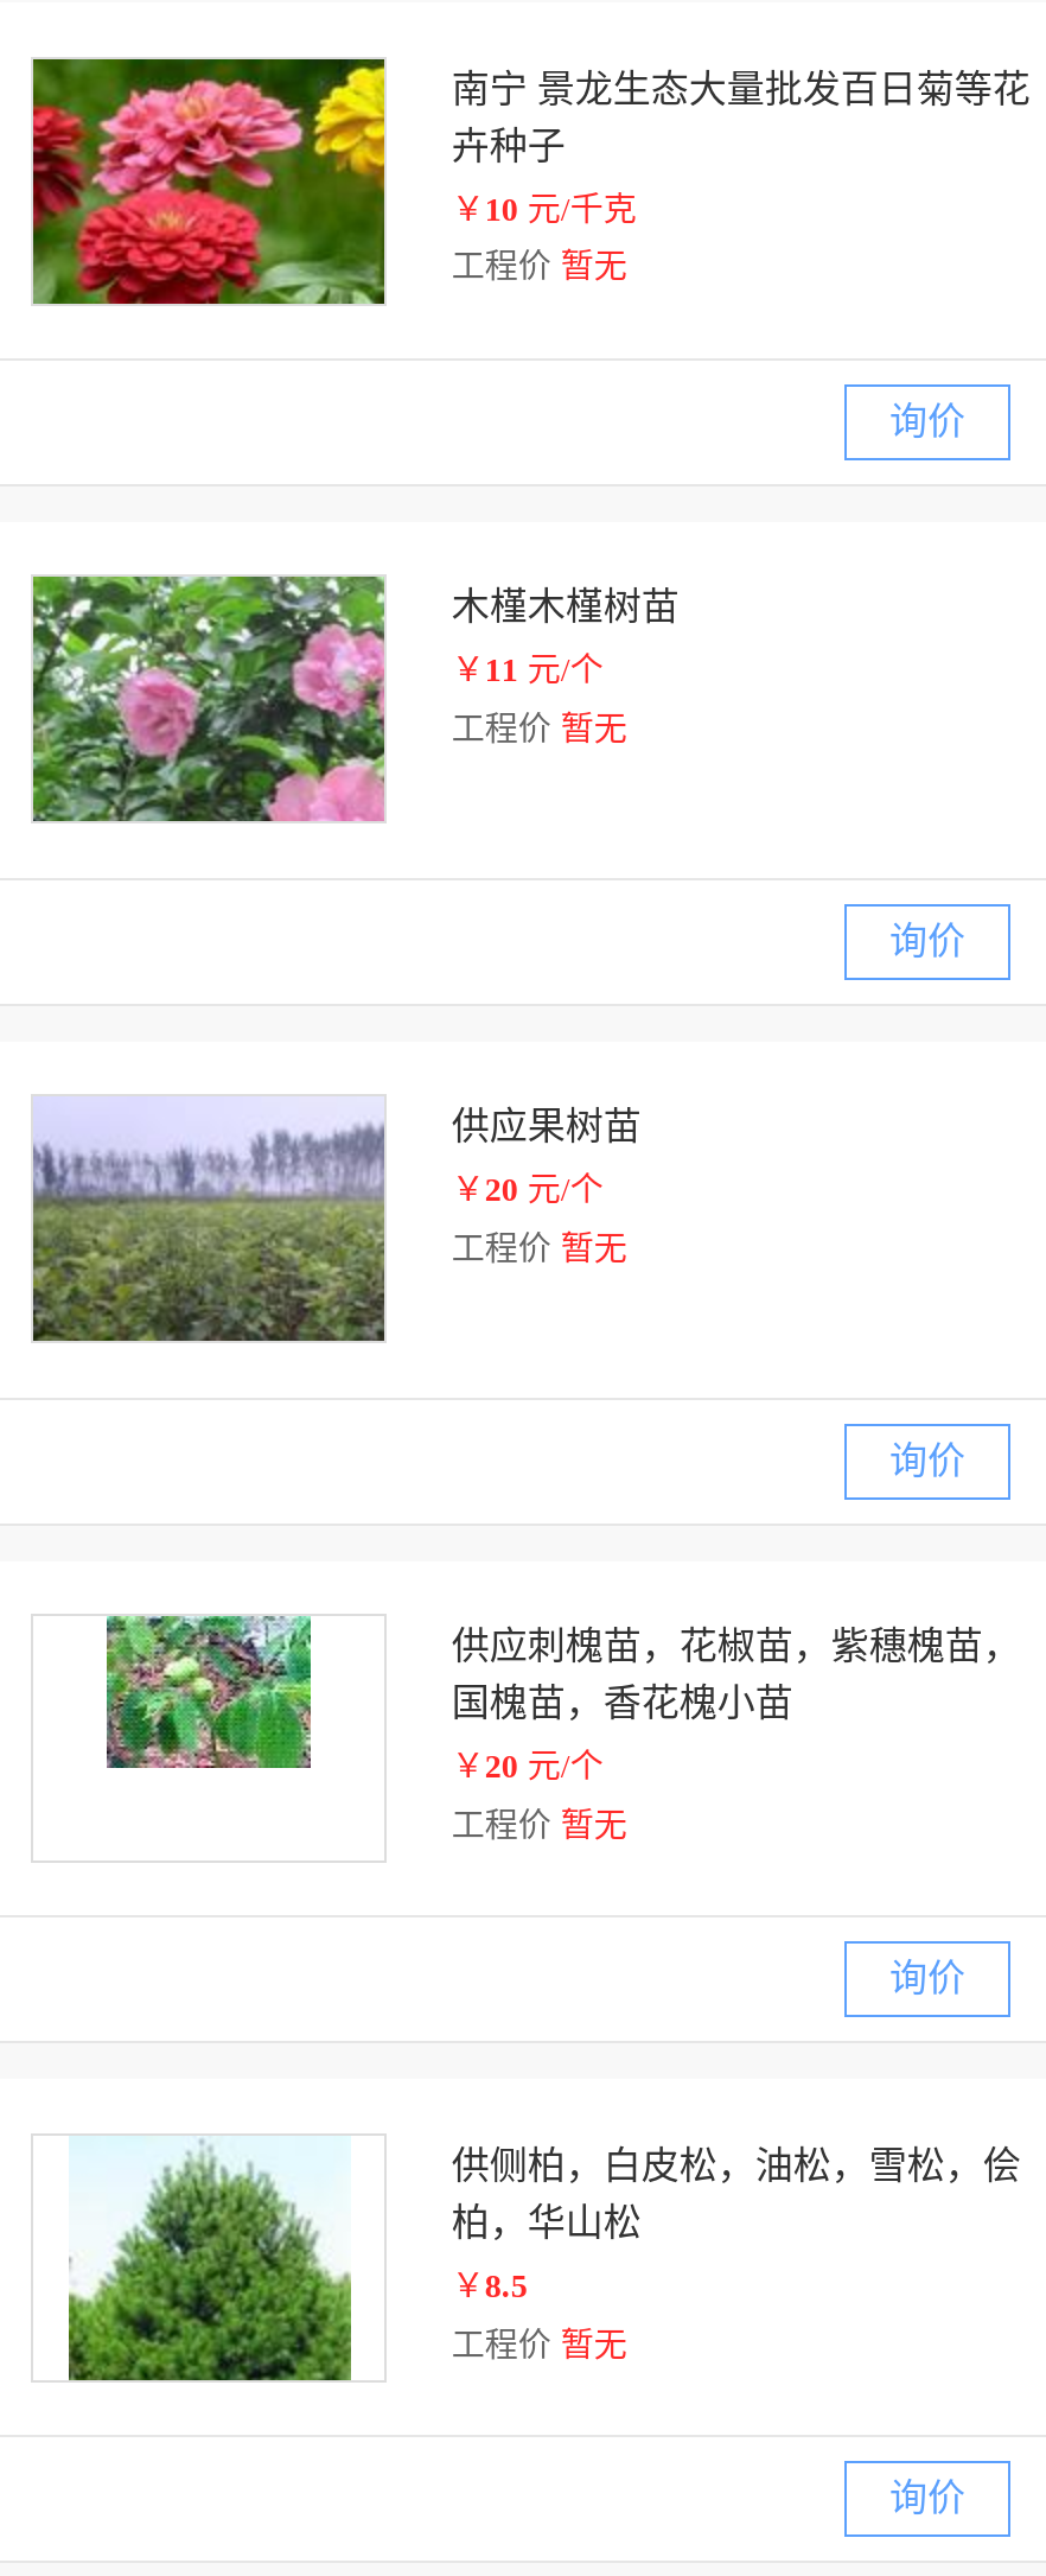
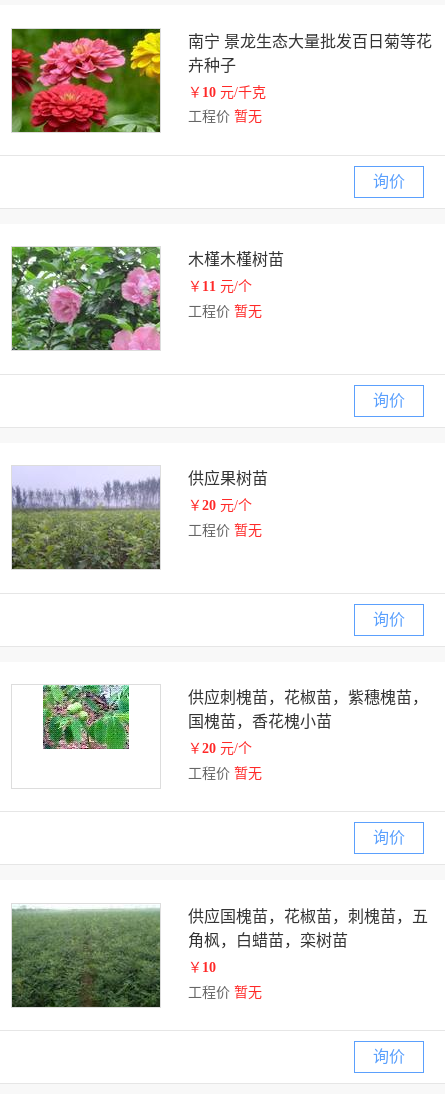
- [image]
- 供侧柏，白皮松，油松，雪松，侩
- 柏，华山松
+ [image]
+ 供应国槐苗，花椒苗，刺槐苗，五
+ 角枫，白蜡苗，栾树苗

- ￥8.5
+ ￥10
